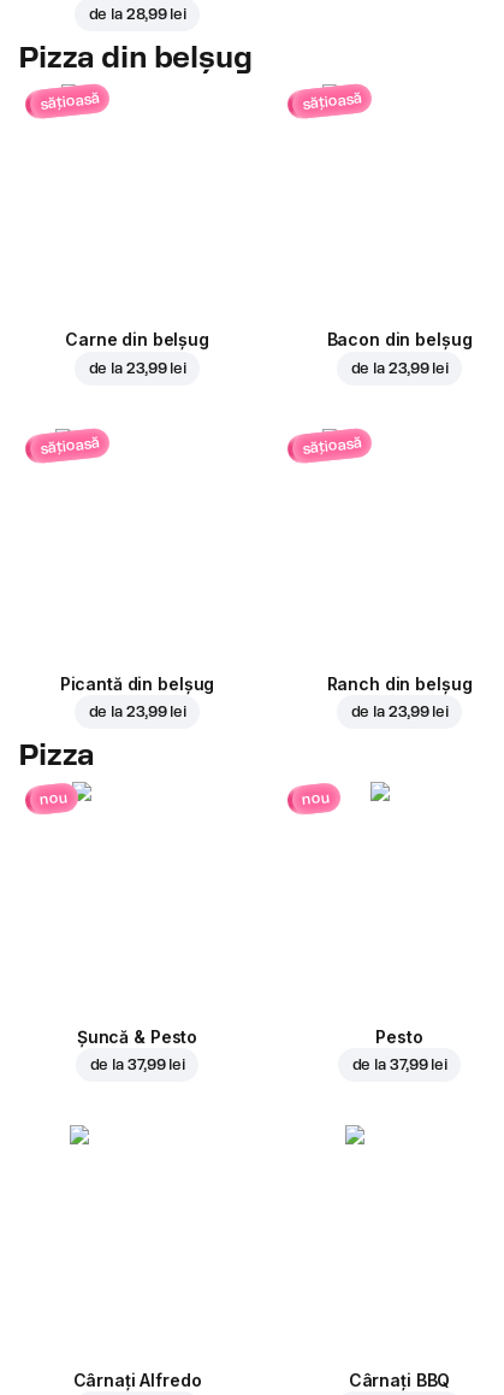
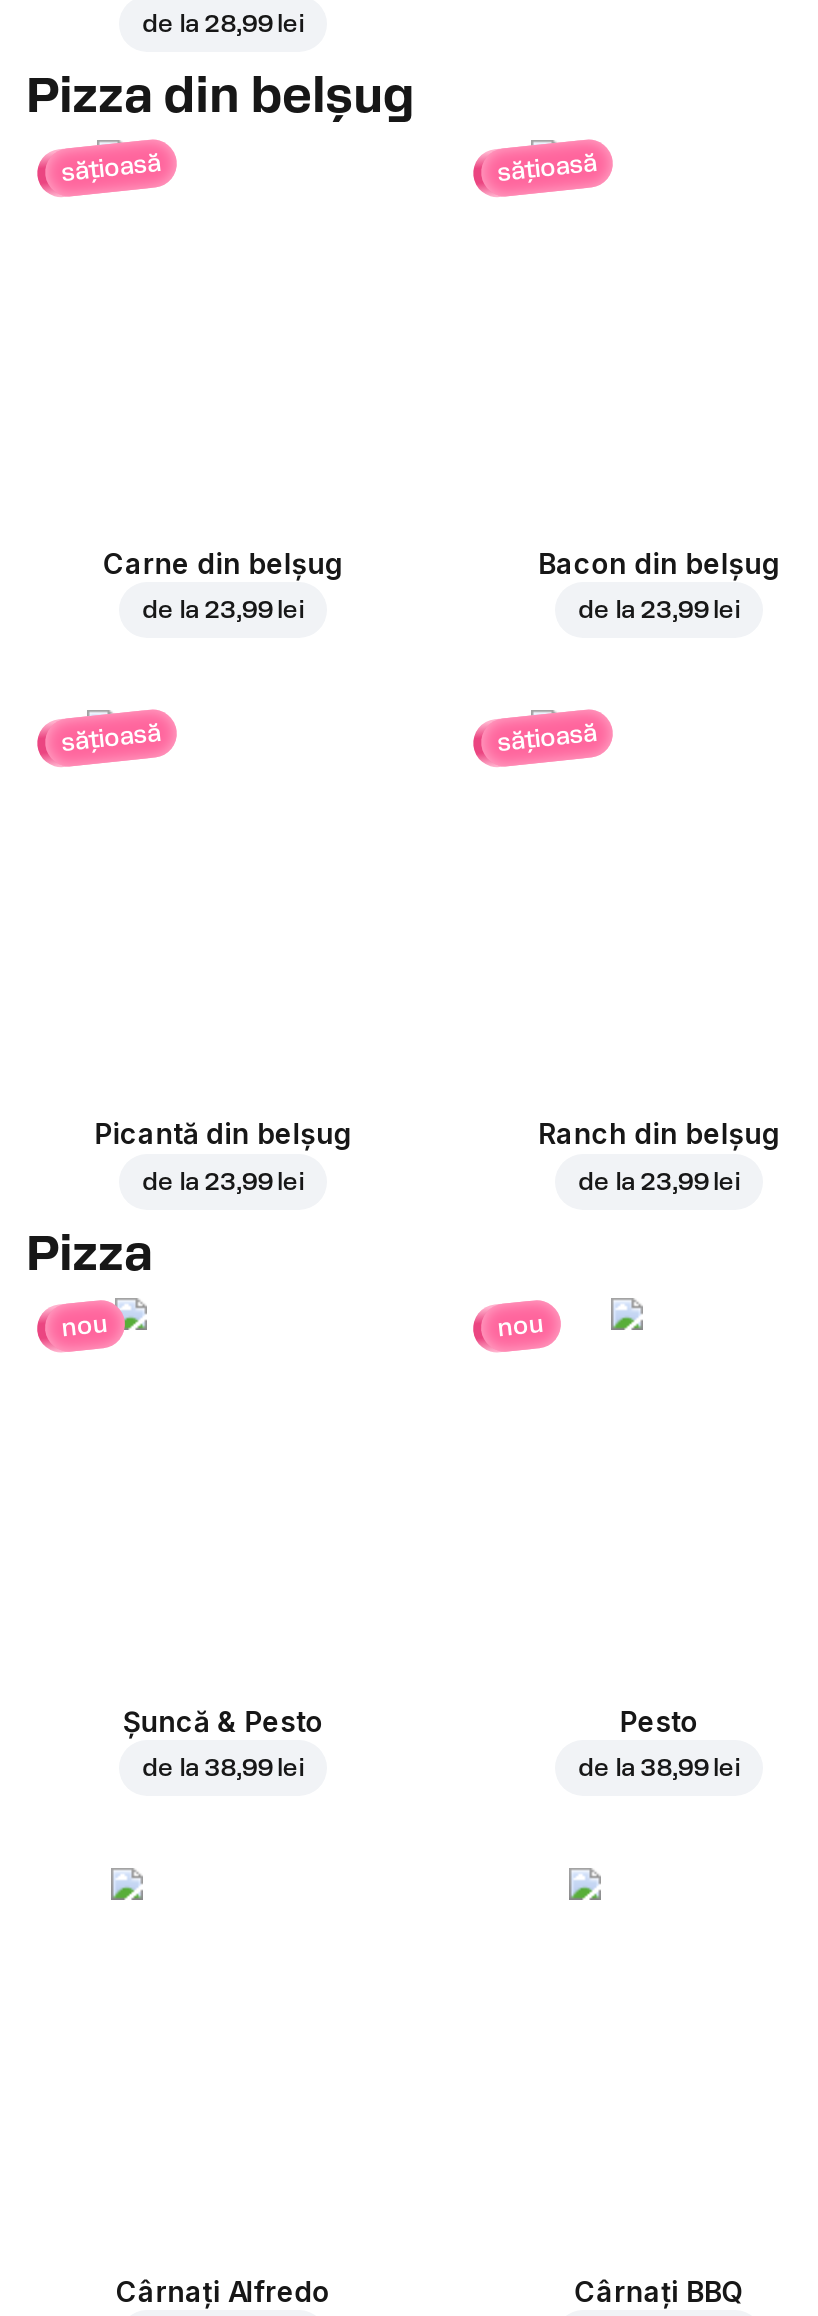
- de la 37,99 lei
+ de la 38,99 lei

- de la 37,99 lei
+ de la 38,99 lei
